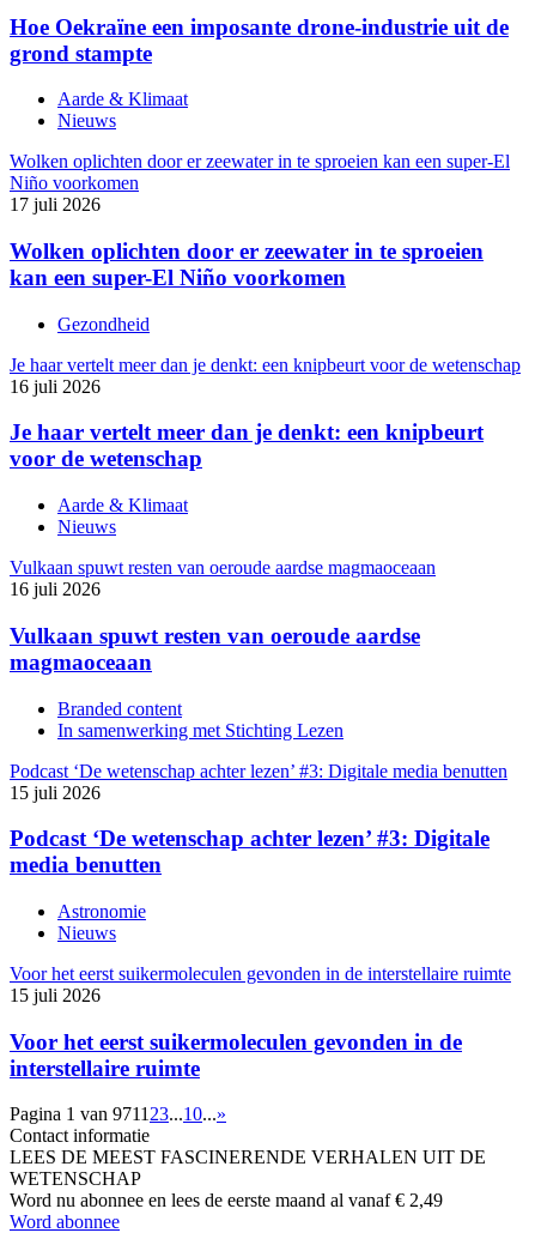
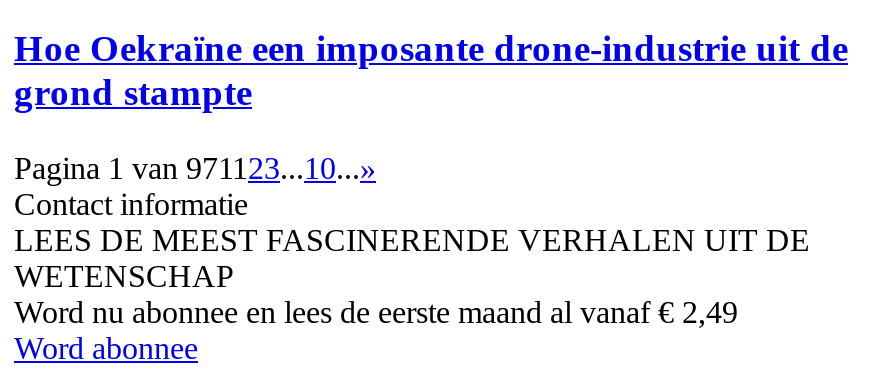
- Aarde & Klimaat
- Nieuws
- Wolken oplichten door er zeewater in te sproeien kan een super-El
- Niño voorkomen
- 17 juli 2026
- Wolken oplichten door er zeewater in te sproeien
- kan een super-El Niño voorkomen
- Gezondheid
- Je haar vertelt meer dan je denkt: een knipbeurt voor de wetenschap
- 16 juli 2026
- Je haar vertelt meer dan je denkt: een knipbeurt
- voor de wetenschap
- Aarde & Klimaat
- Nieuws
- Vulkaan spuwt resten van oeroude aardse magmaoceaan
- 16 juli 2026
- Vulkaan spuwt resten van oeroude aardse
- magmaoceaan
- Branded content
- In samenwerking met Stichting Lezen
- Podcast ‘De wetenschap achter lezen’ #3: Digitale media benutten
- 15 juli 2026
- Podcast ‘De wetenschap achter lezen’ #3: Digitale
- media benutten
- Astronomie
- Nieuws
- Voor het eerst suikermoleculen gevonden in de interstellaire ruimte
- 15 juli 2026
- Voor het eerst suikermoleculen gevonden in de
- interstellaire ruimte
